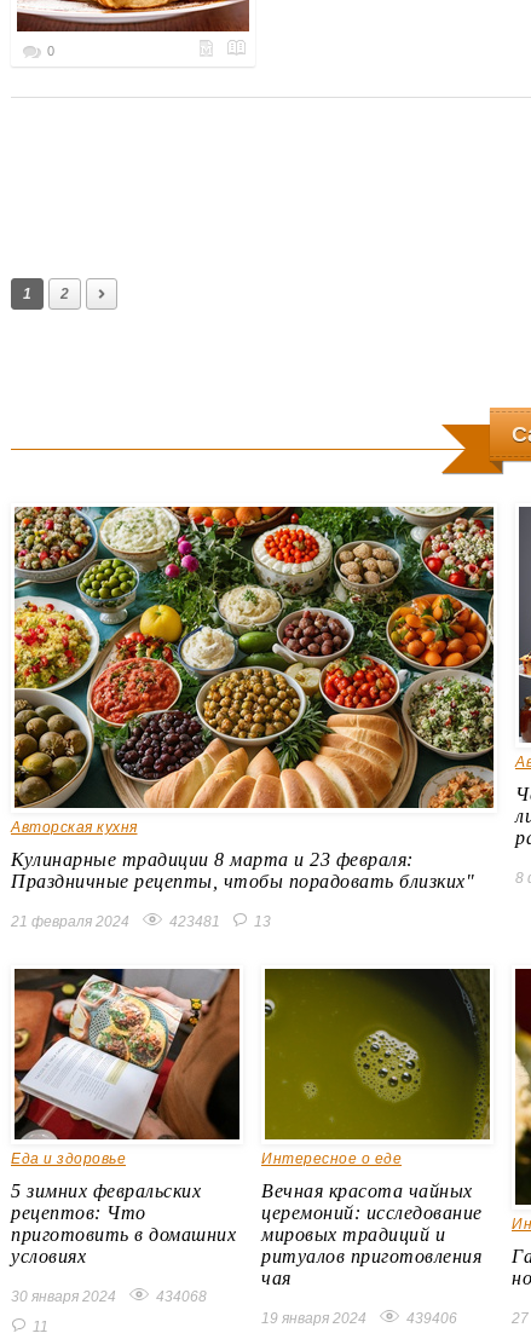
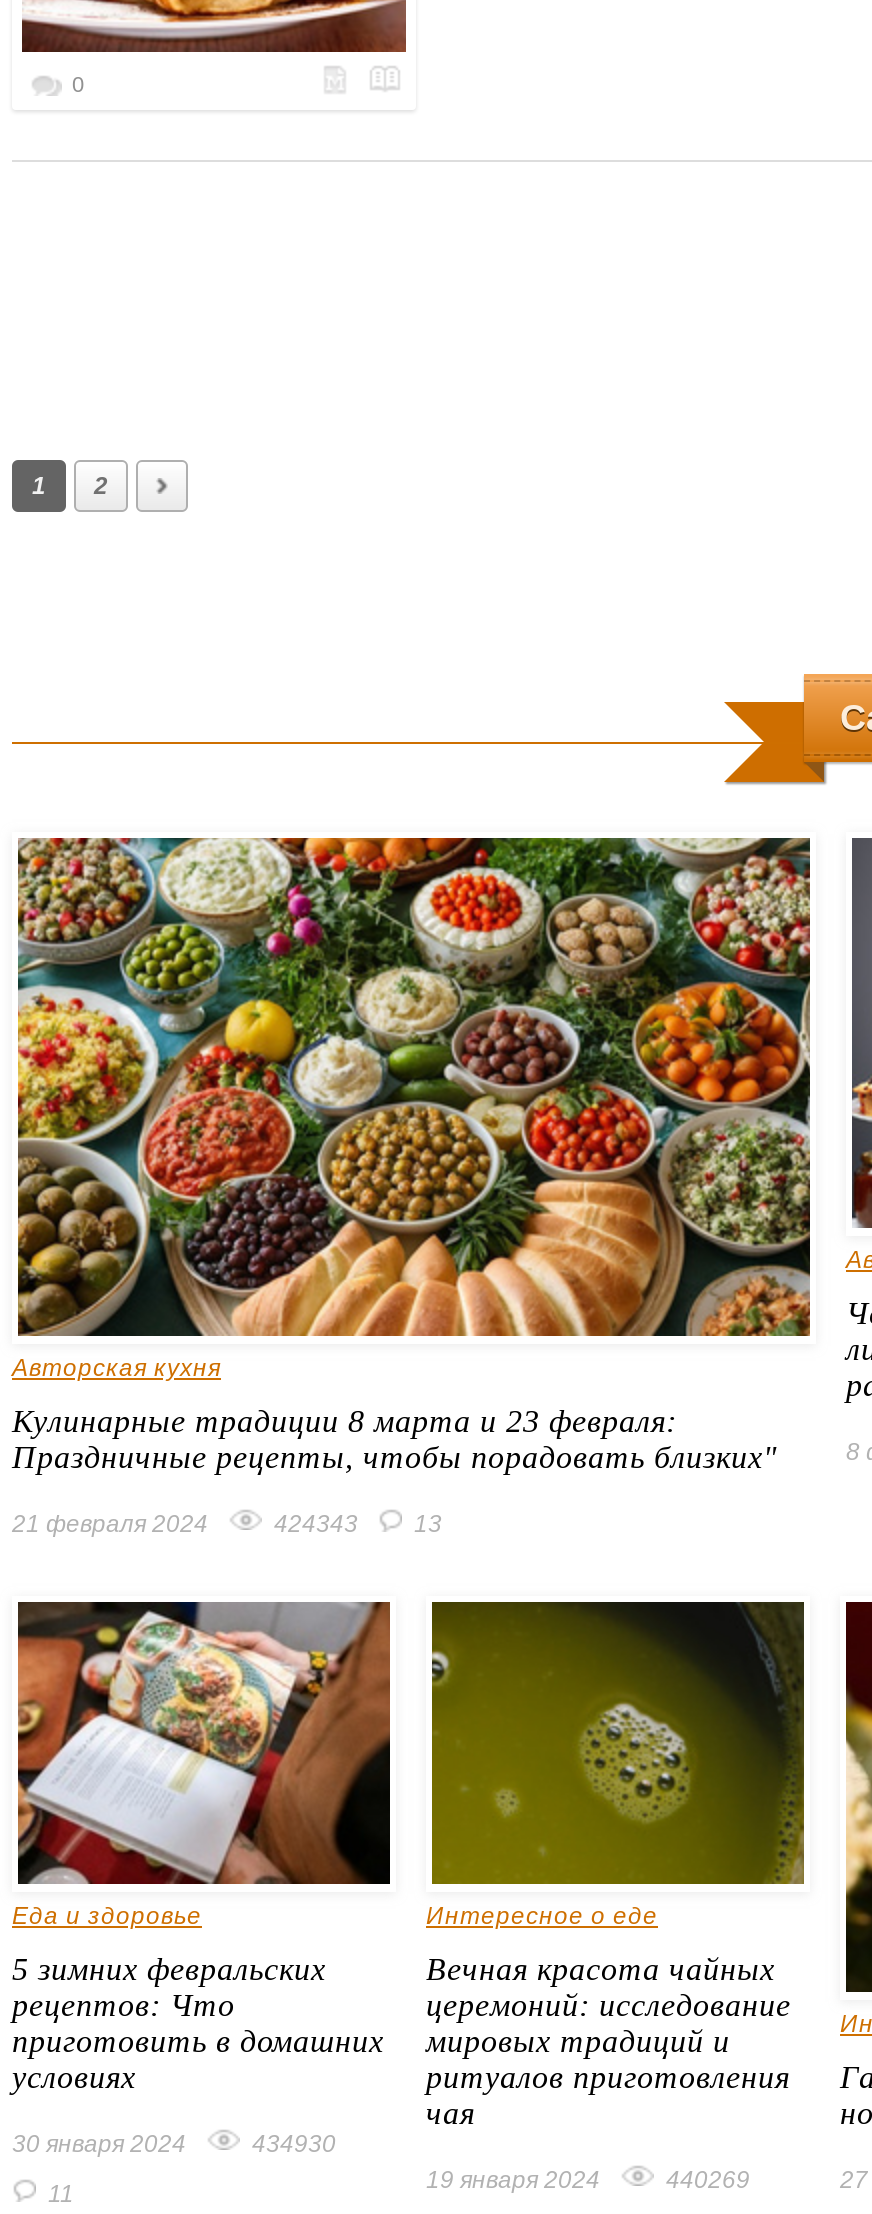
- 423481 13
+ 424343 13

- 434068
+ 434930

- 439406
+ 440269
